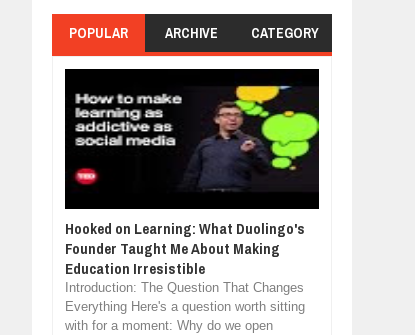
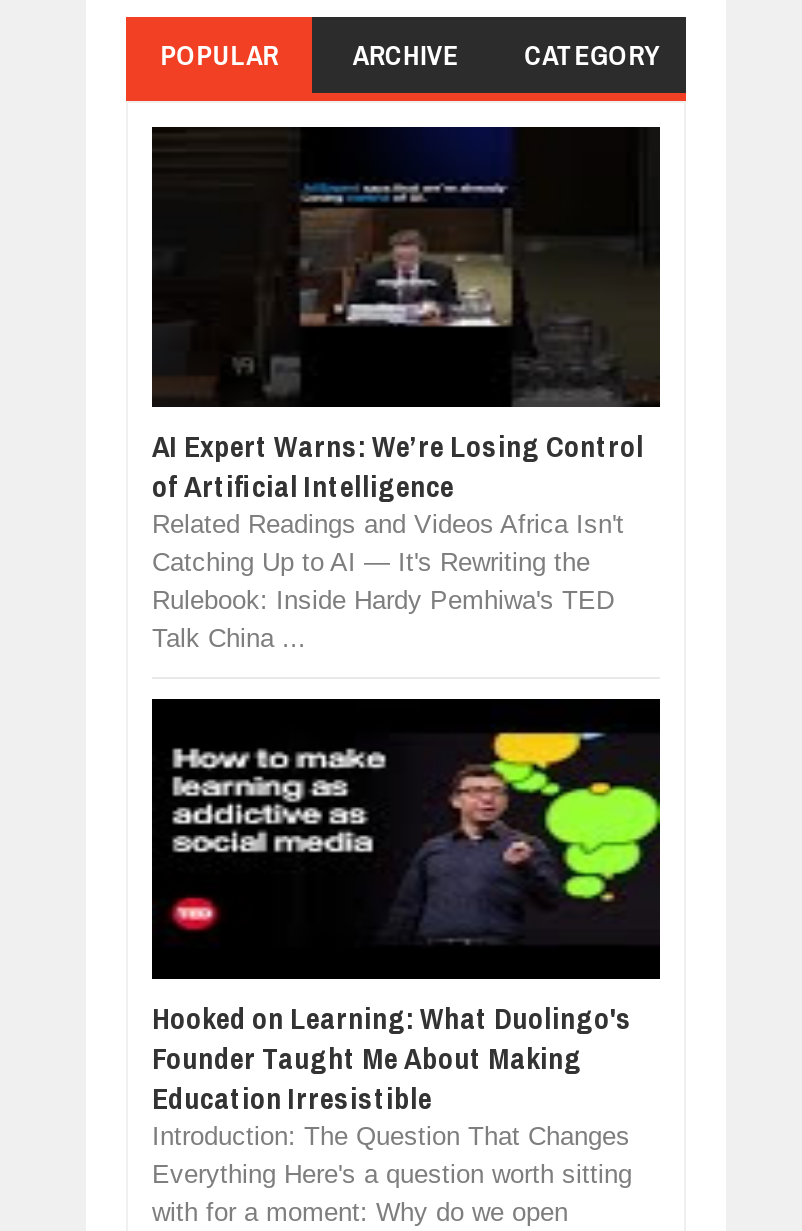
+ [image]
+ AI Expert Warns: We’re Losing Control
+ of Artificial Intelligence
+ Related Readings and Videos Africa Isn't
+ Catching Up to AI — It's Rewriting the
+ Rulebook: Inside Hardy Pemhiwa's TED
+ Talk China ...
